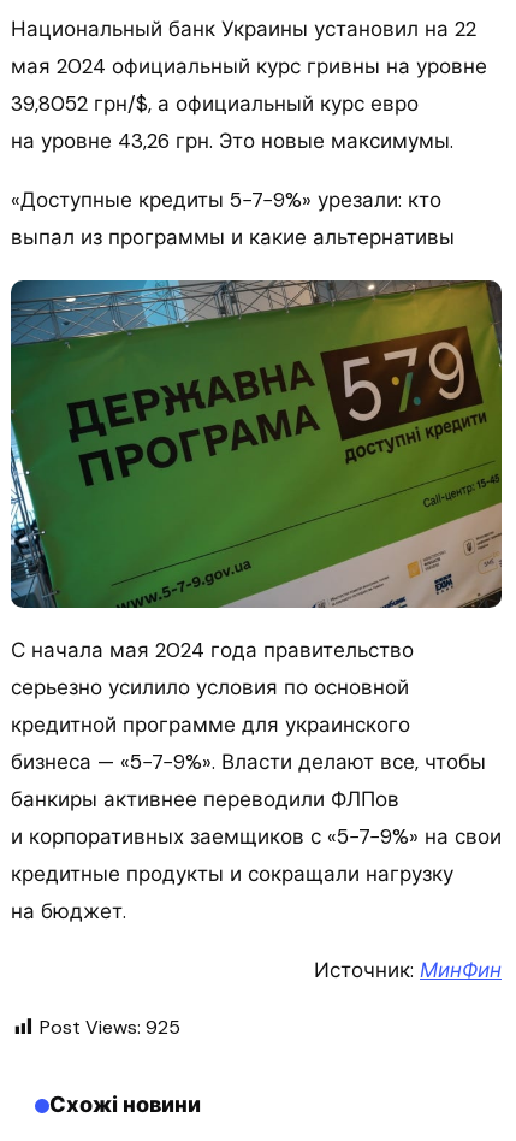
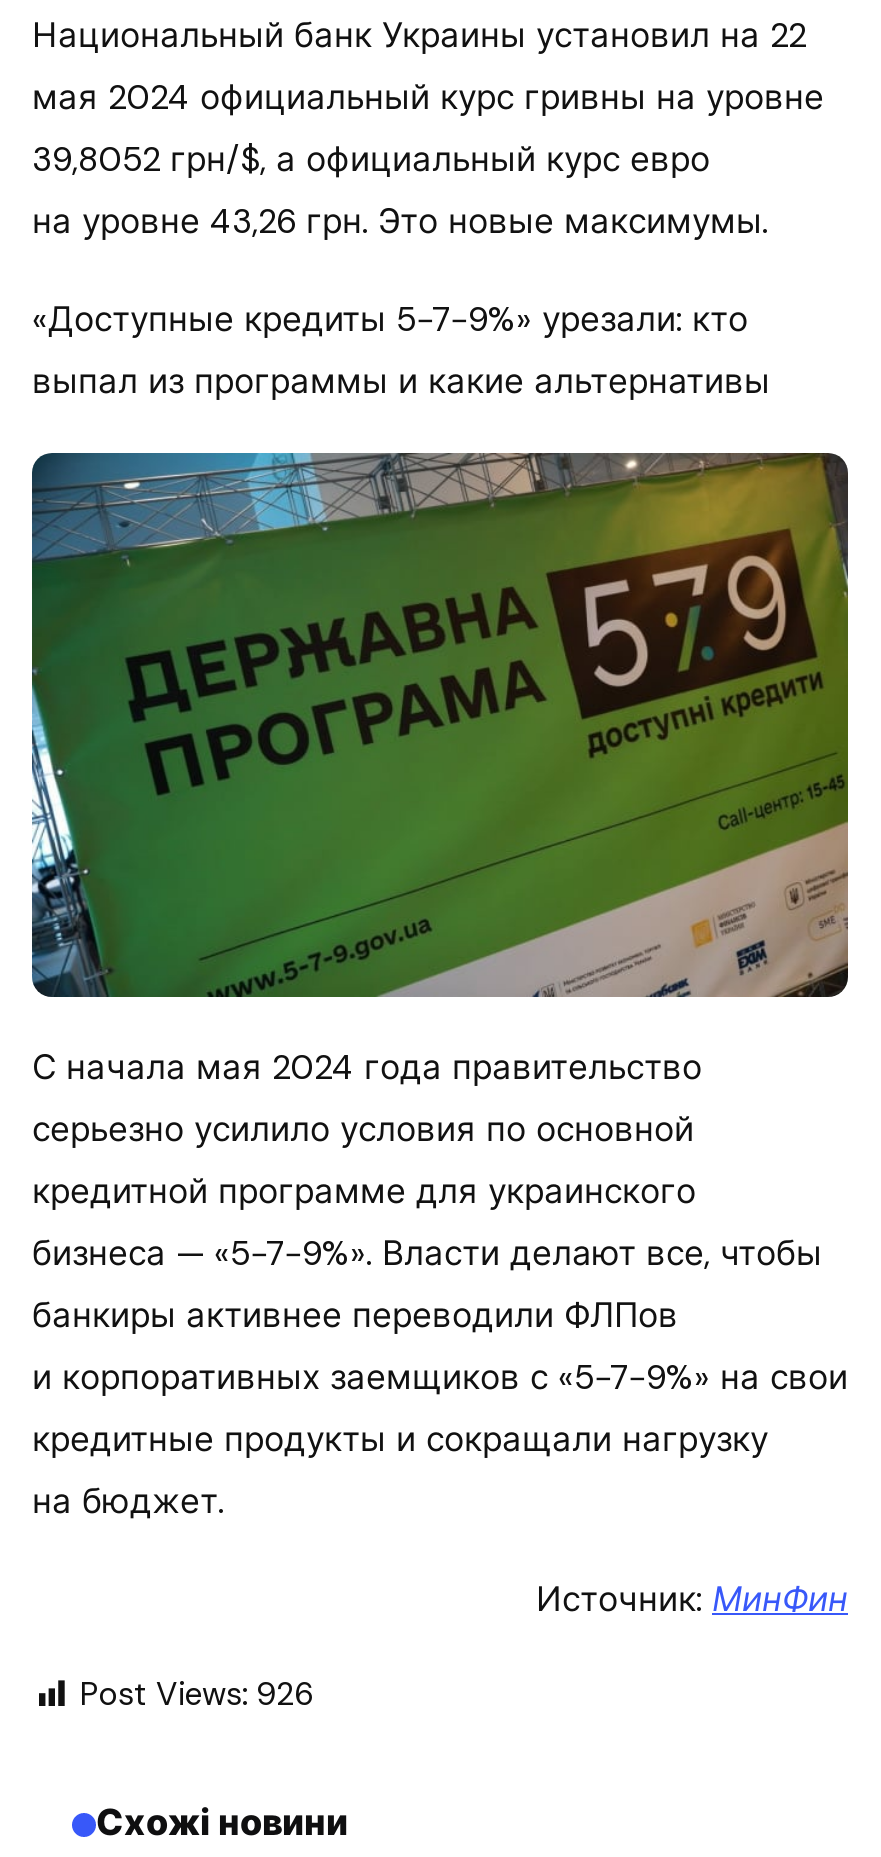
- Post Views: 925
+ Post Views: 926
